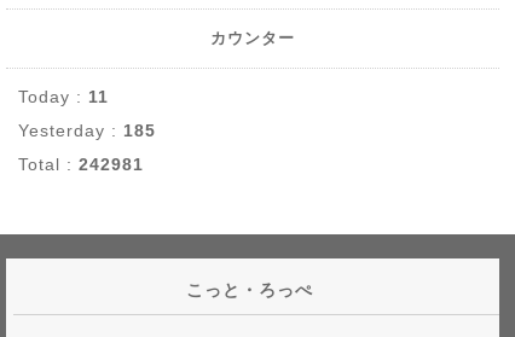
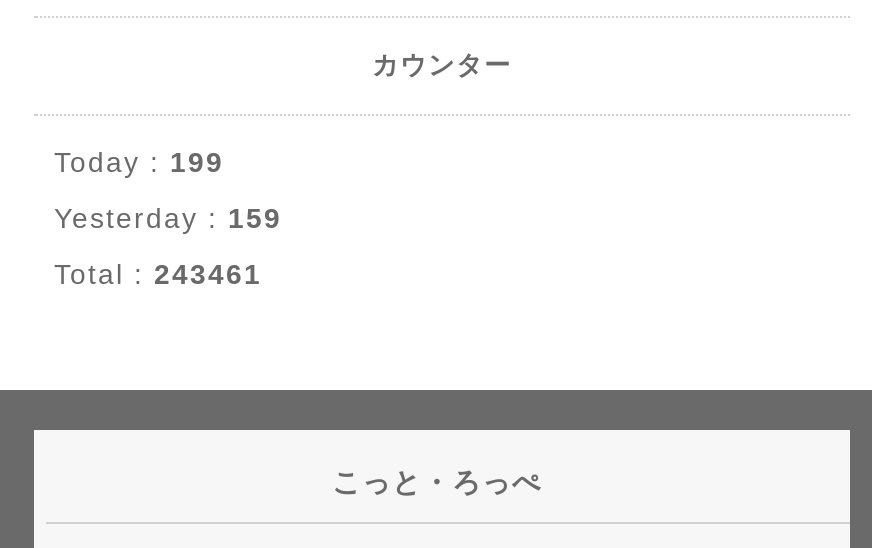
- Today : 11
+ Today : 199

- Yesterday : 185
+ Yesterday : 159

- Total : 242981
+ Total : 243461
